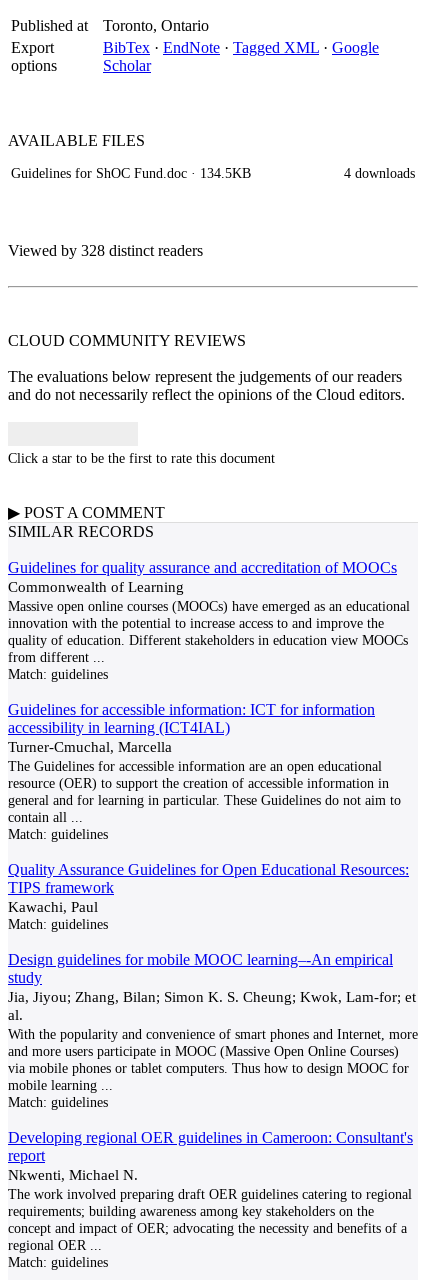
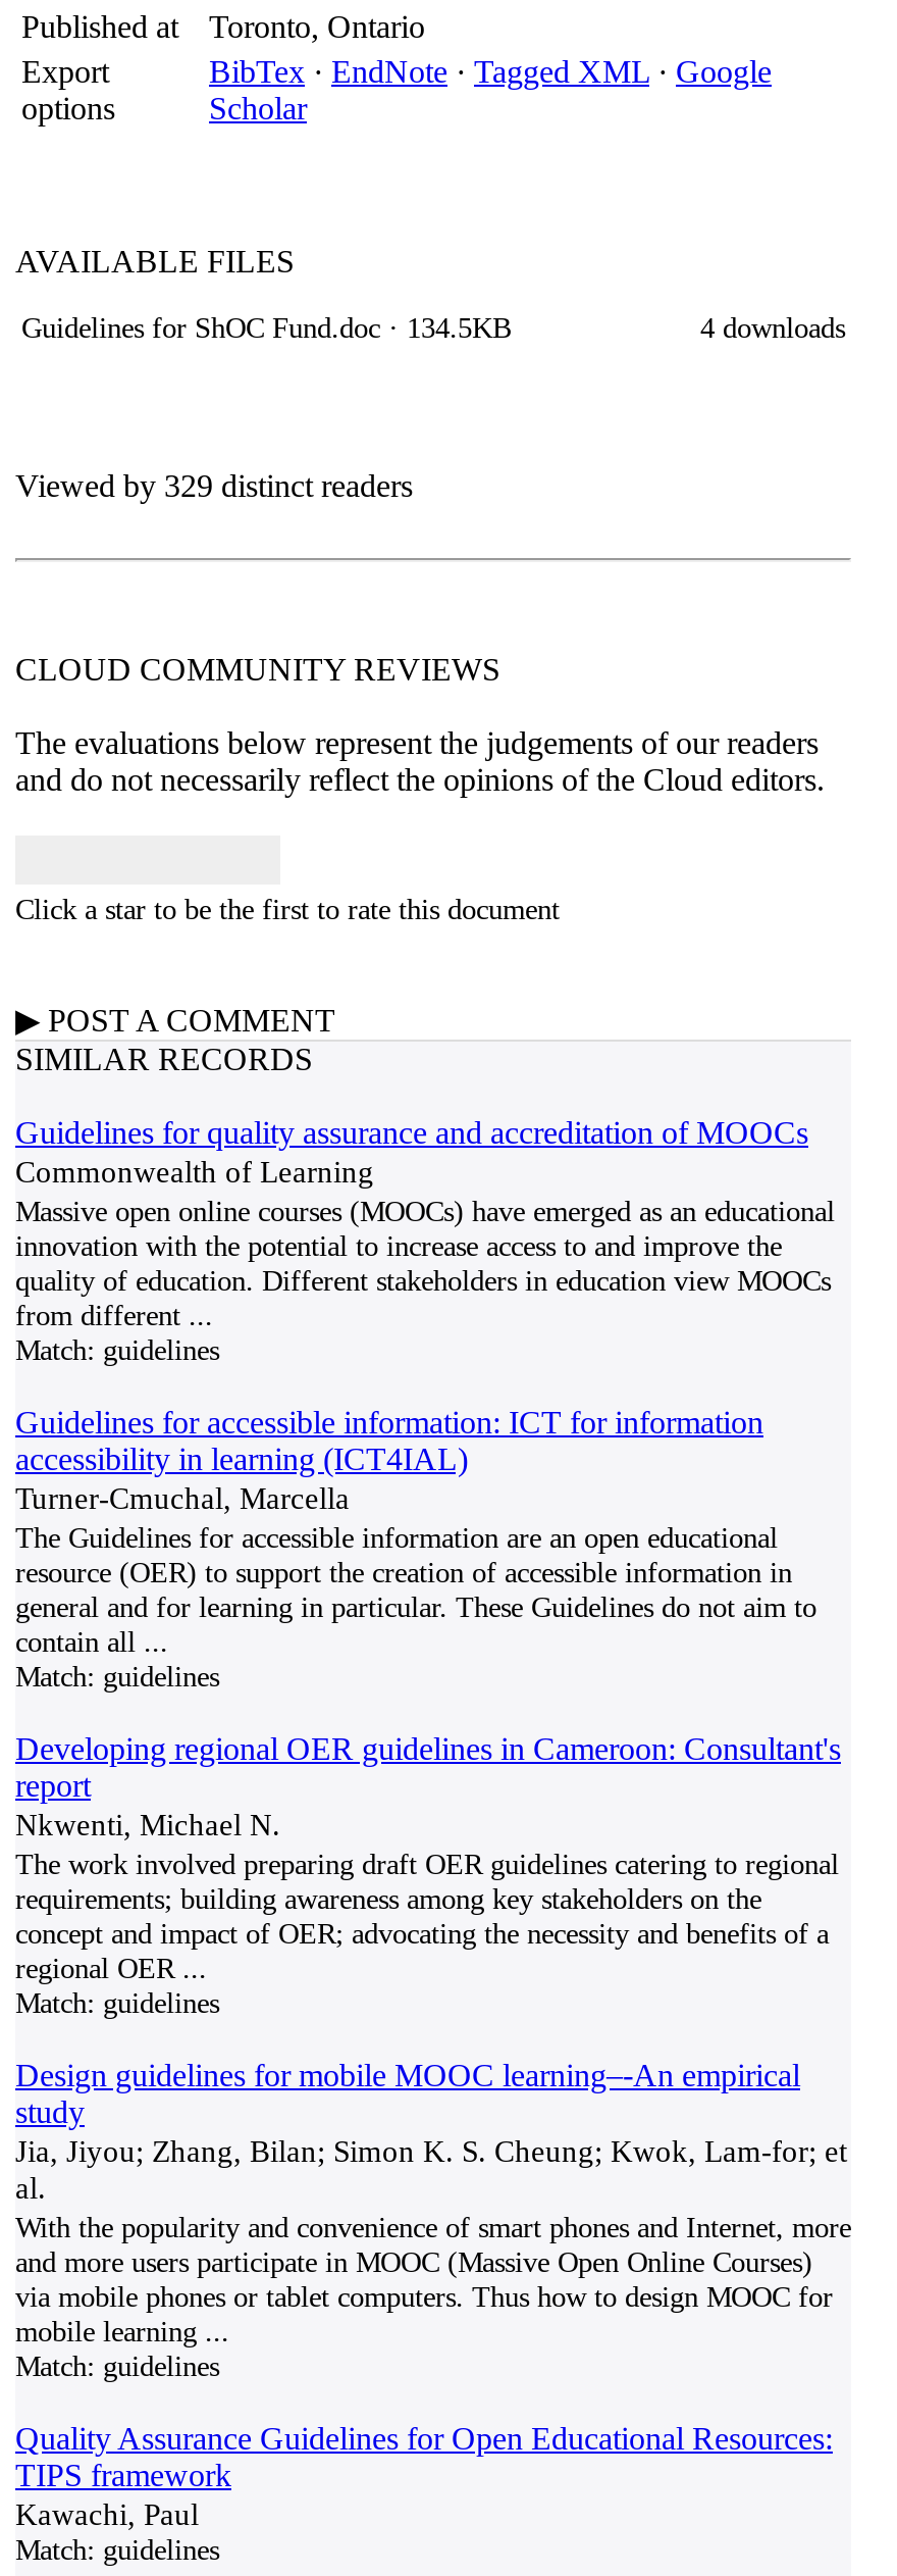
- Viewed by 328 distinct readers
+ Viewed by 329 distinct readers

moved down: Quality Assurance Guidelines for Open Educational Resources: | TIPS framework | Kawachi, Paul

moved down: Match: guidelines | Design guidelines for mobile MOOC learning–-An empirical | study | ... | mobile learning... | Match: guidelines

moved up: Developing regional OER guidelines in Cameroon: Consultant's | report | Nkwenti, Michael N. | The work involved preparing draft OER guidelines catering to regional | requirements; building awareness among key stakeholders on the | concept and impact of OER; advocating the necessity and benefits of a | regional OER...
